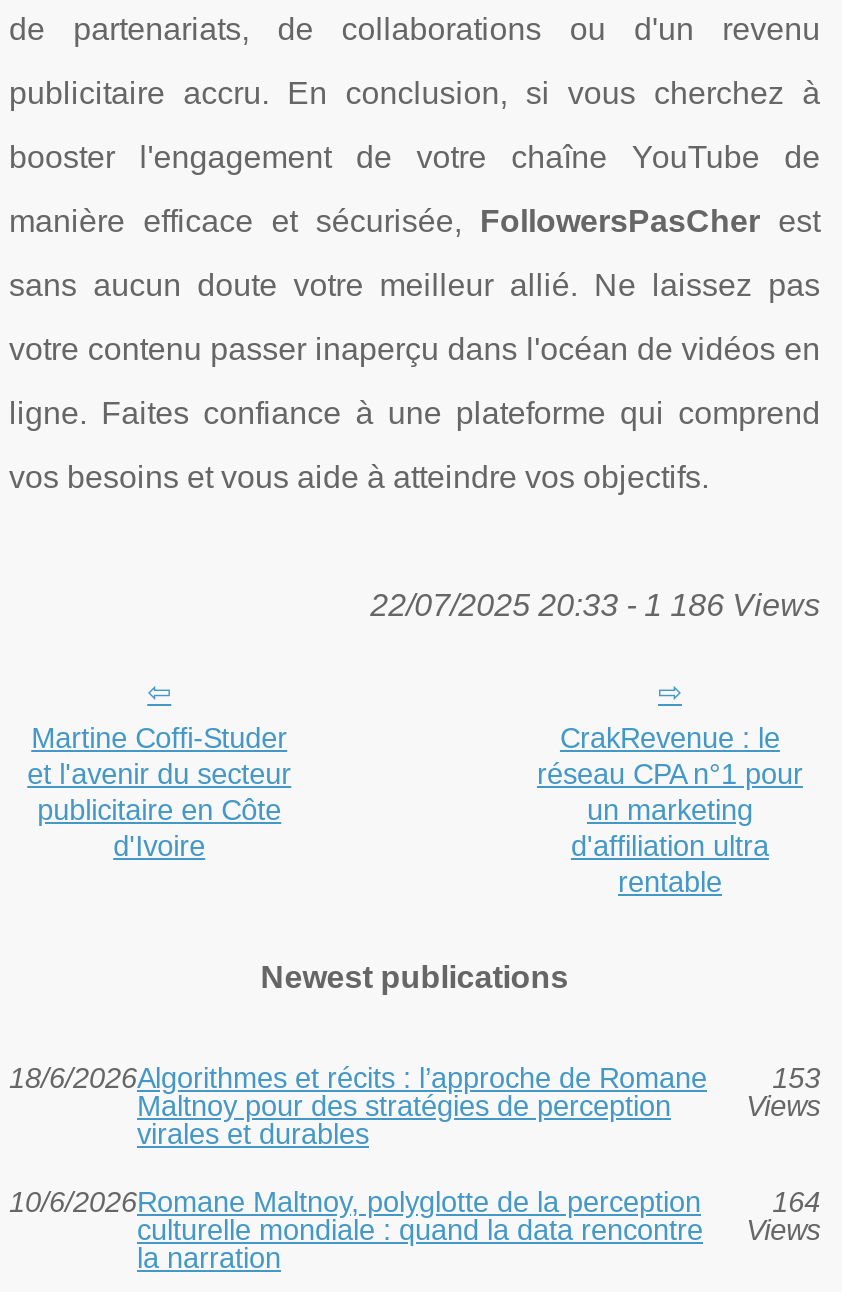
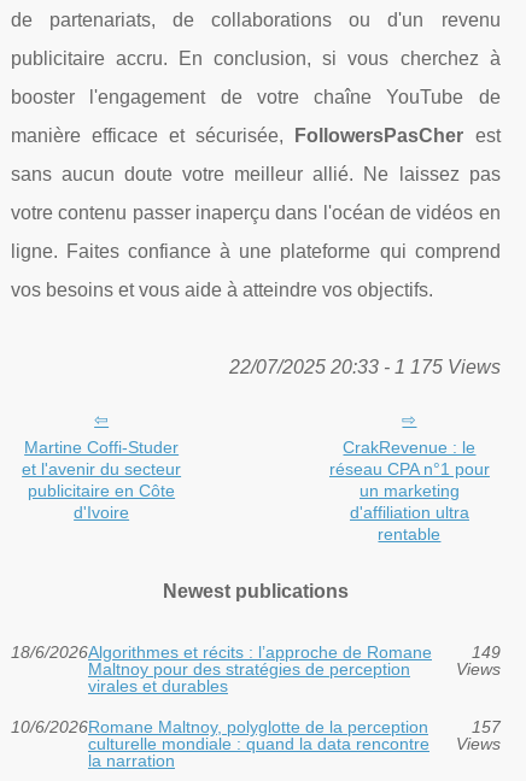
- 22/07/2025 20:33 - 1 186 Views
+ 22/07/2025 20:33 - 1 175 Views

- 153
+ 149

- 164
+ 157
